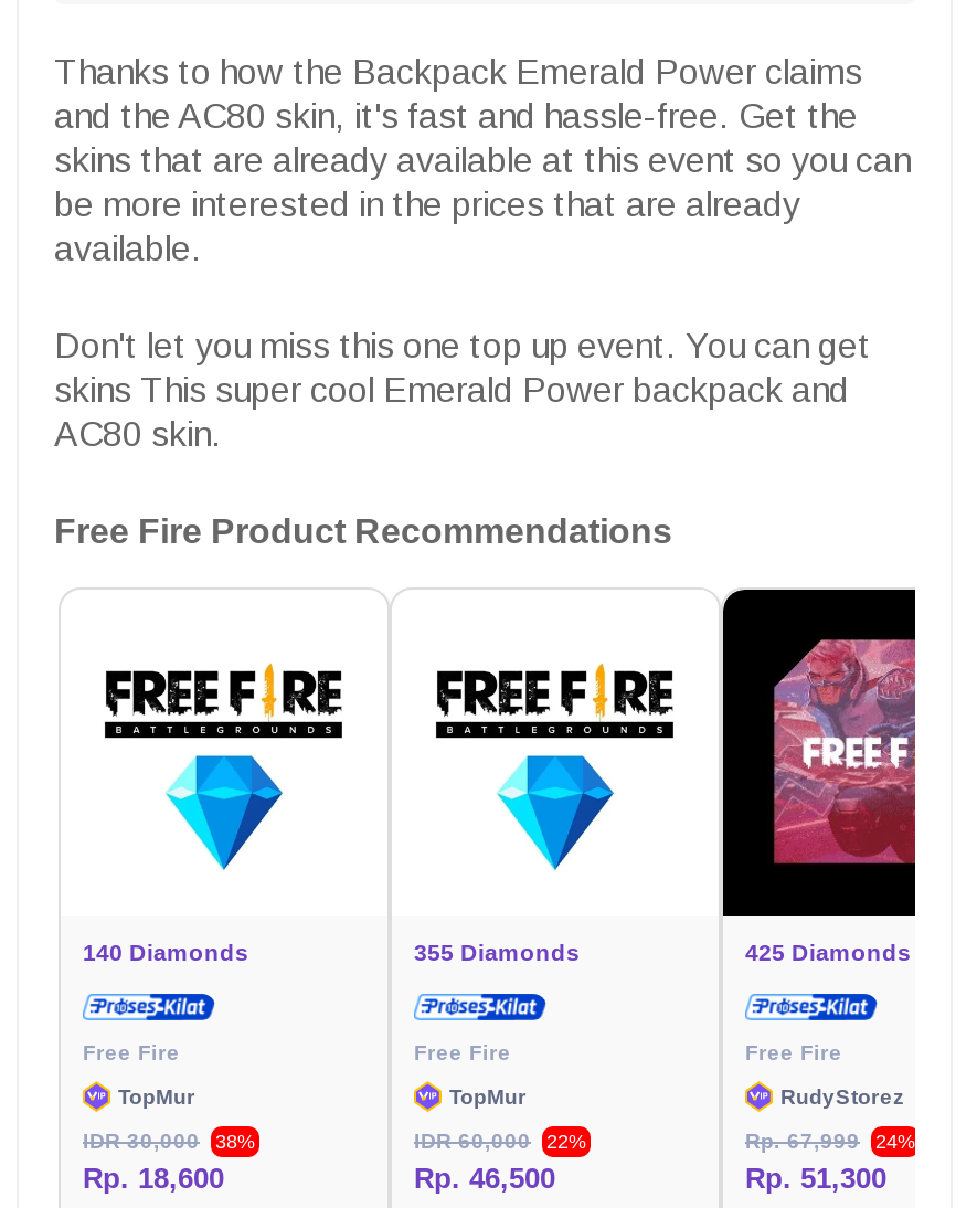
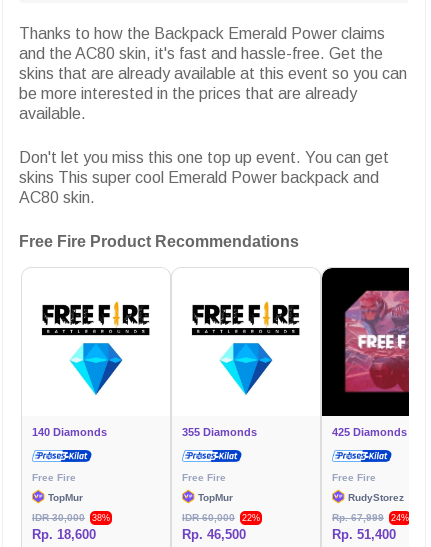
- Rp. 51,300
+ Rp. 51,400
